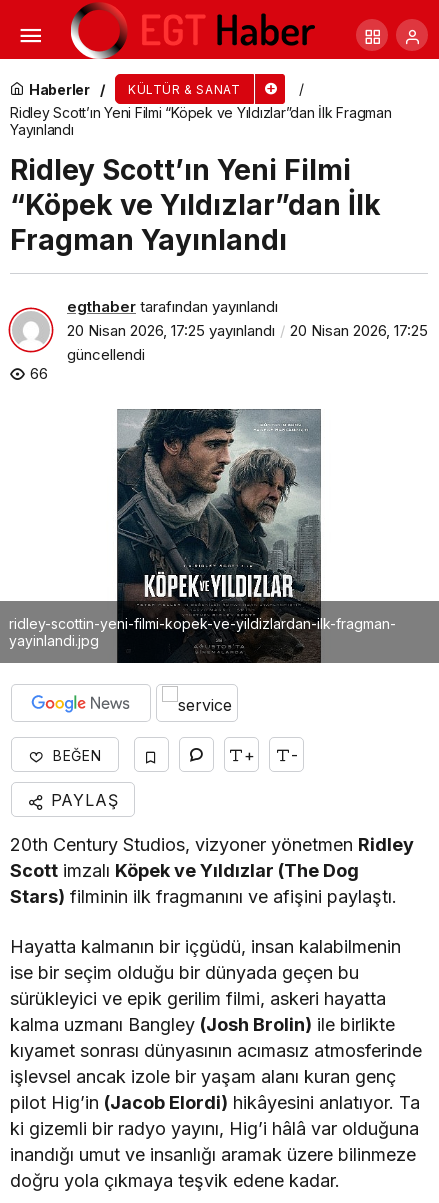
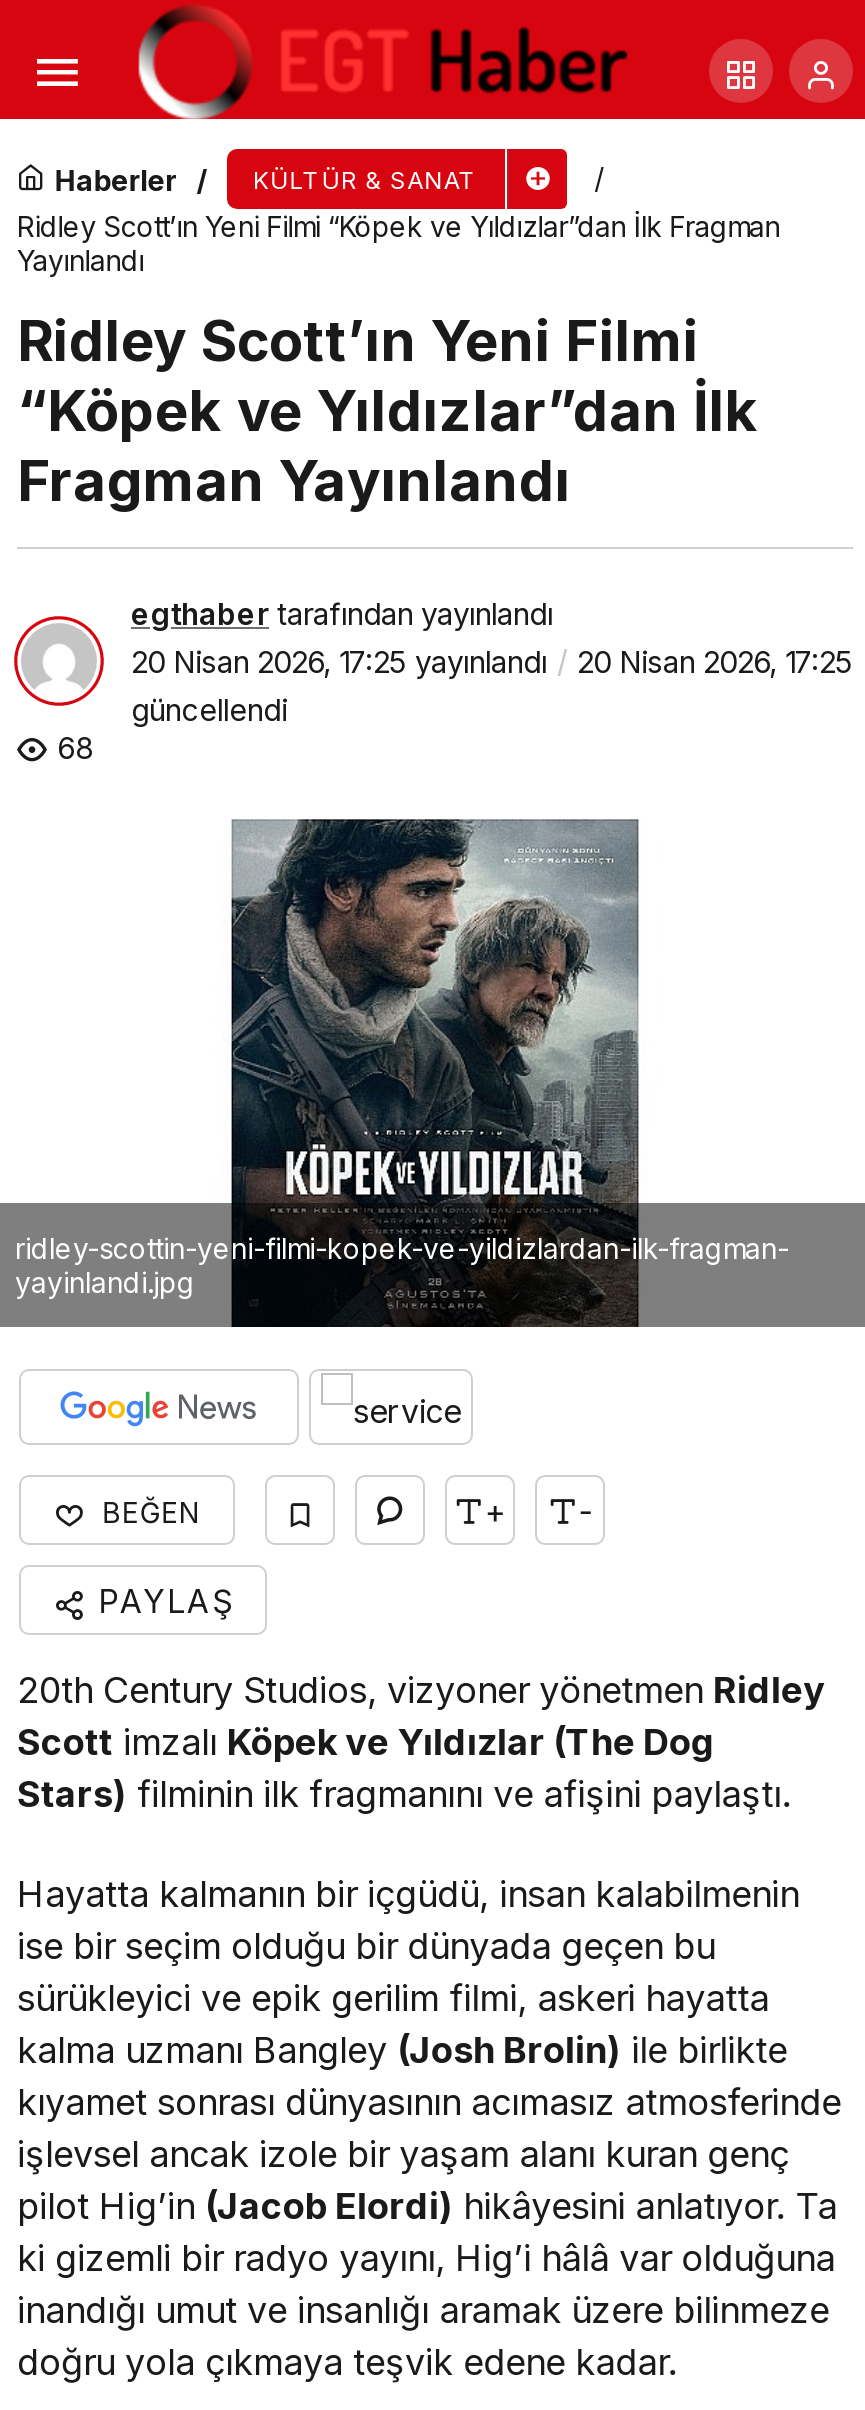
- 66
+ 68
